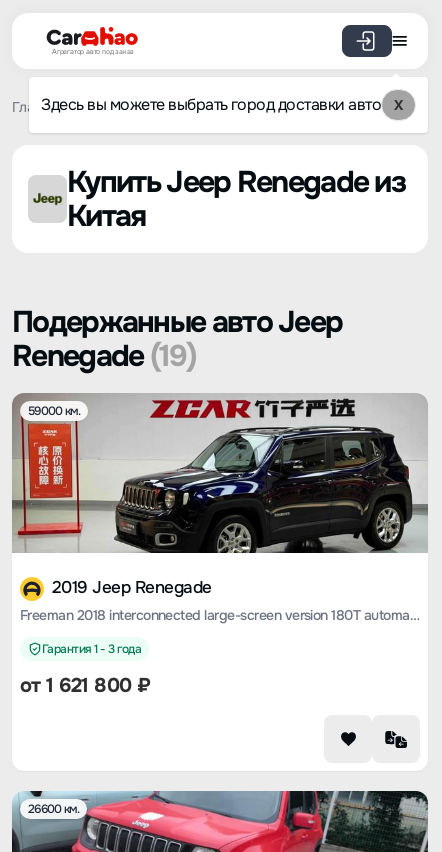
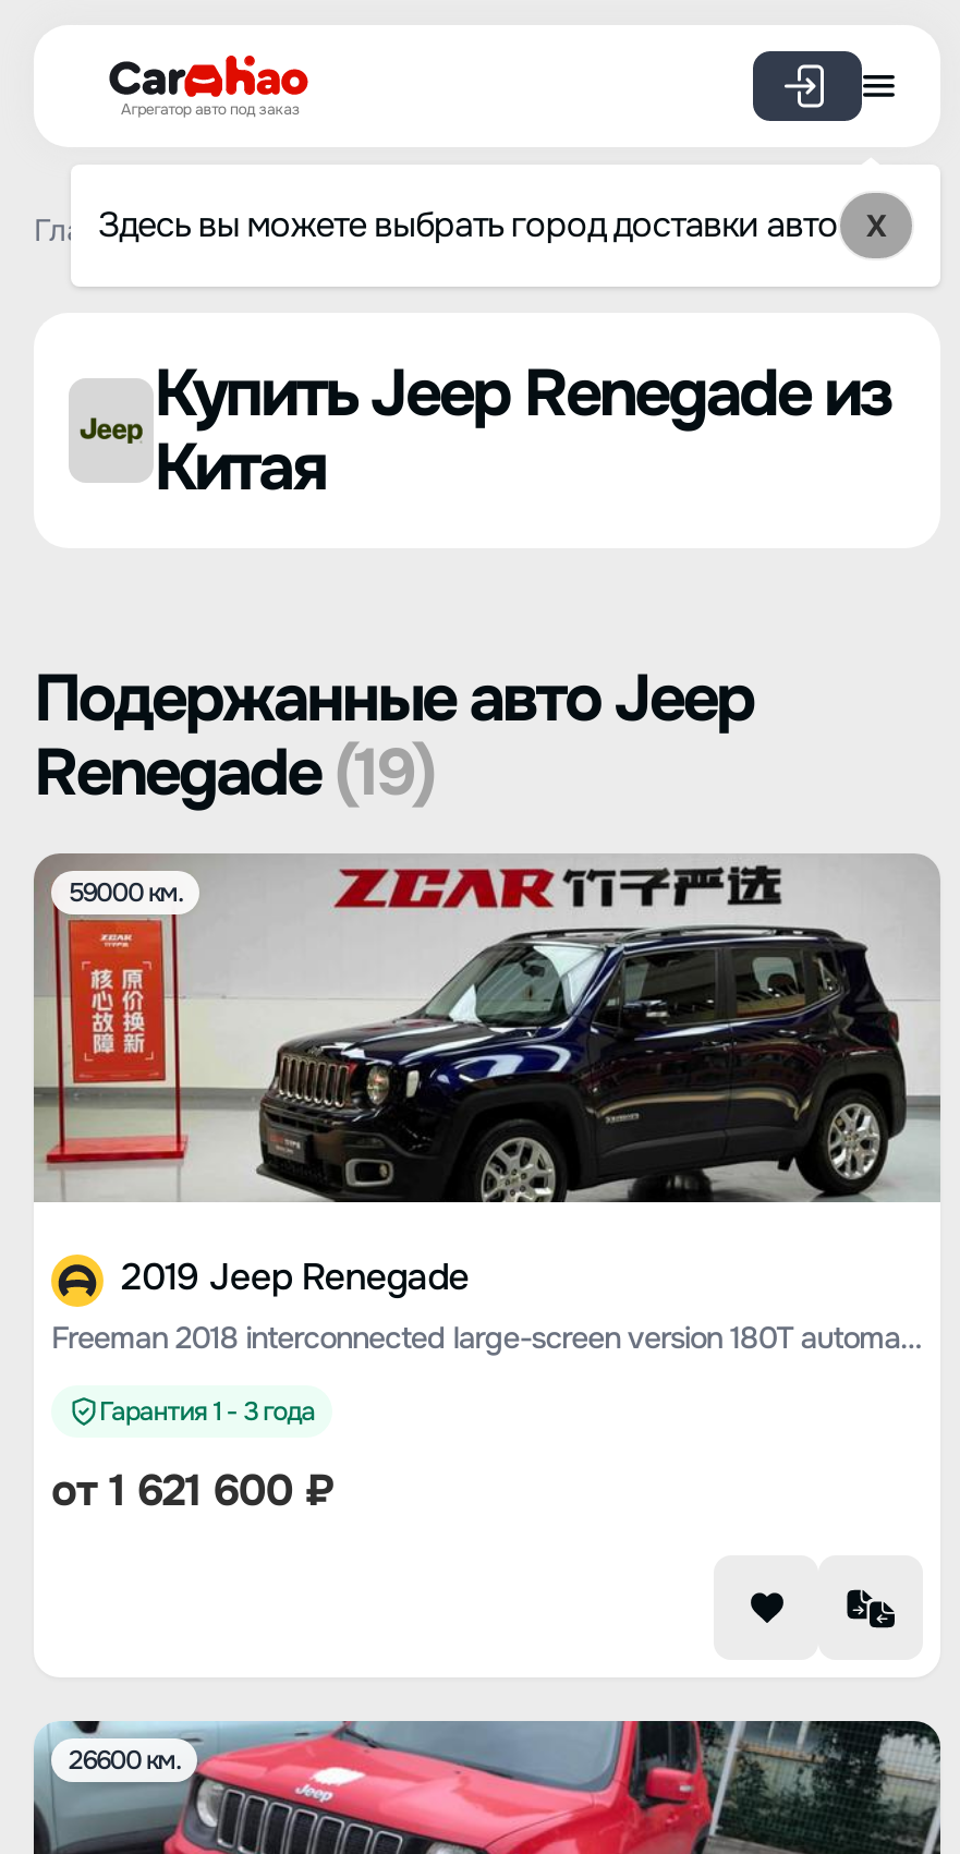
- от 1 621 800 ₽
+ от 1 621 600 ₽
